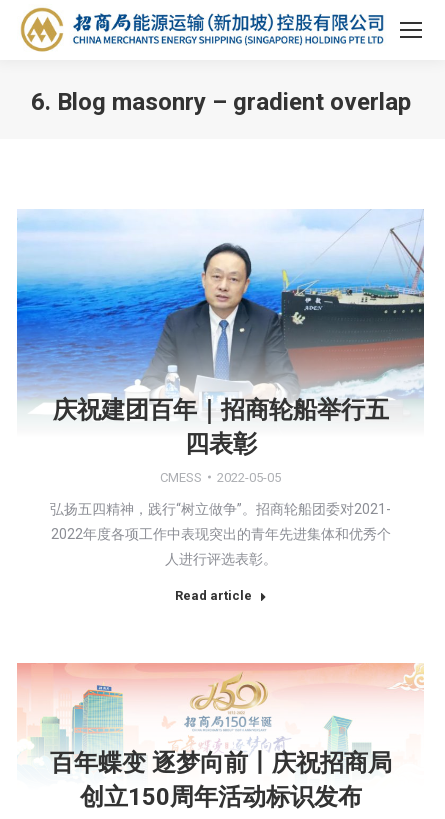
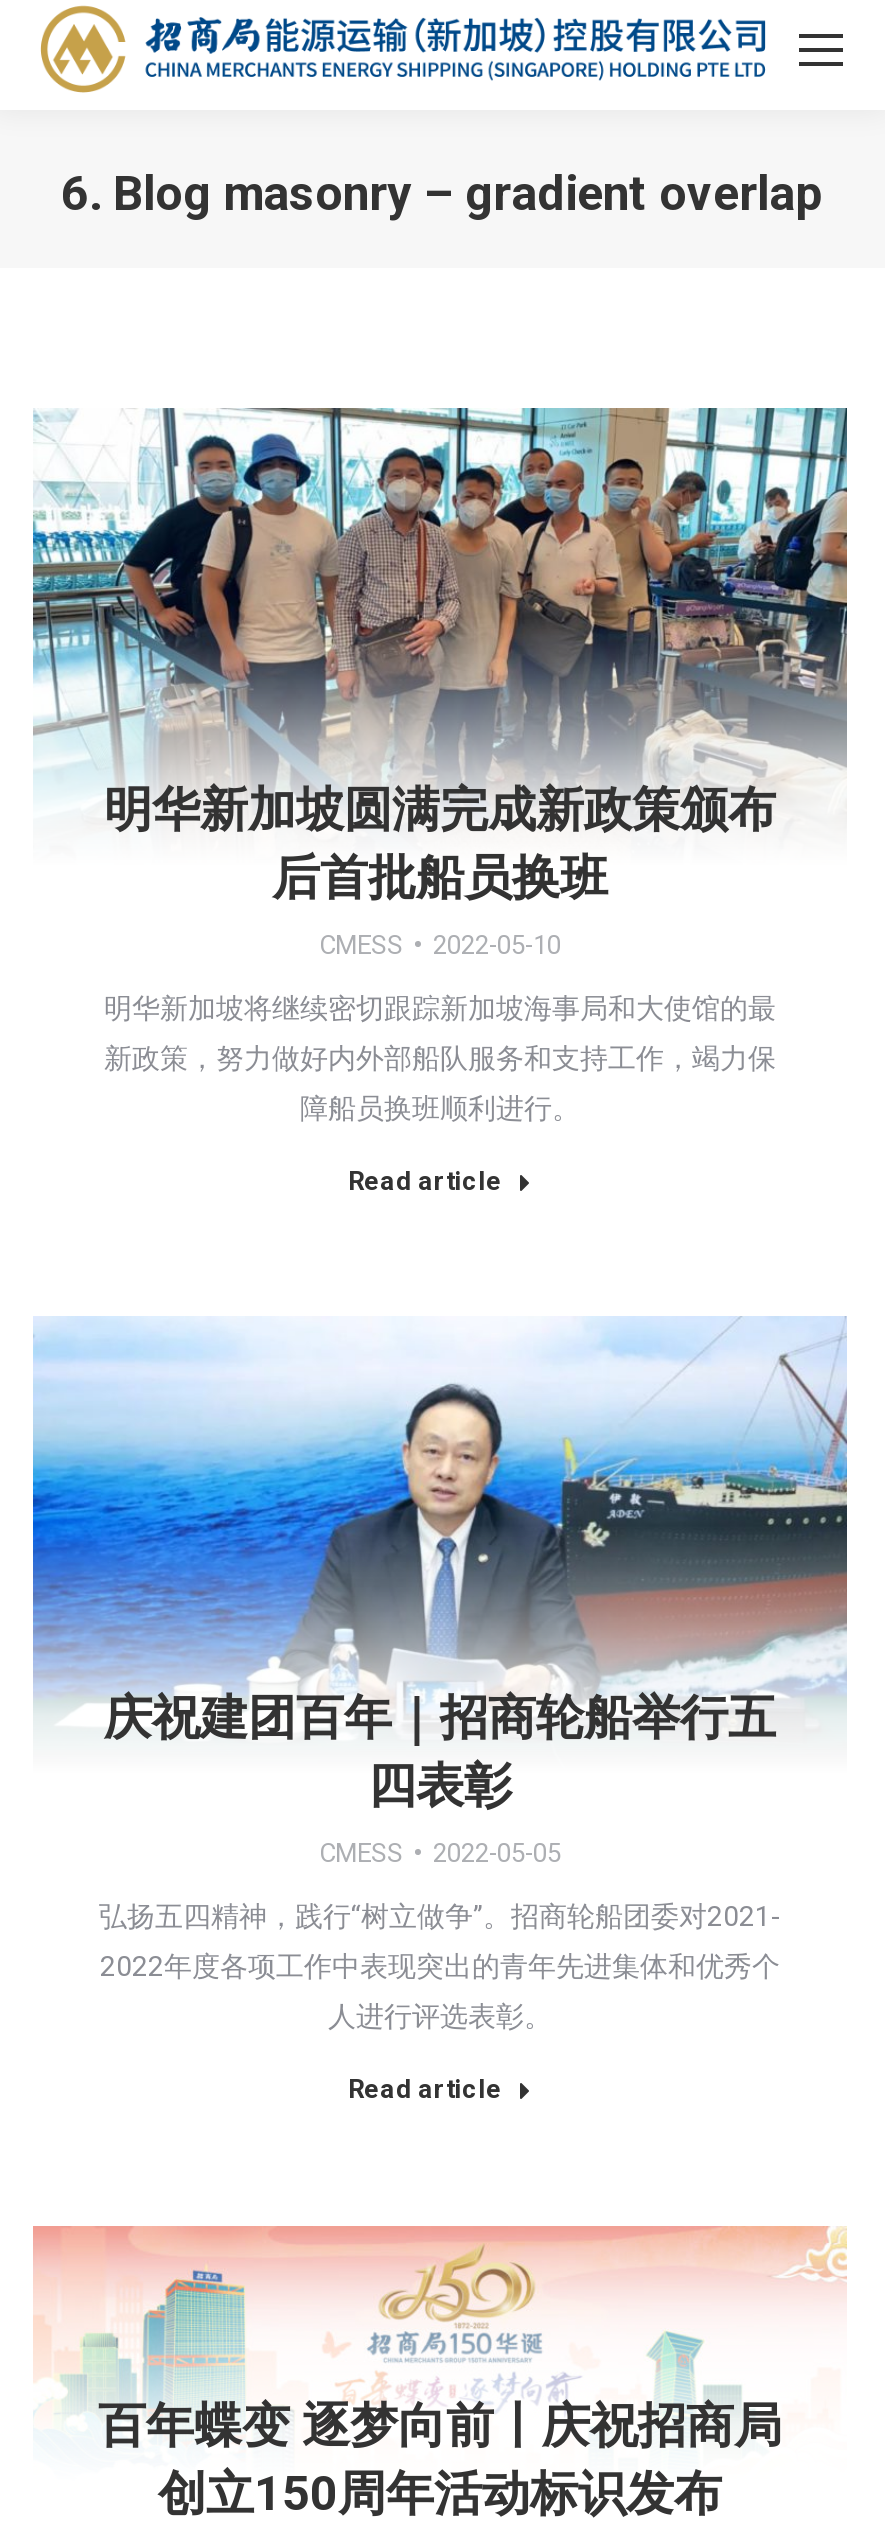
+ [image]
+ 明华新加坡圆满完成新政策颁布
+ 后首批船员换班
+ CMESS
+ 2022-05-10
+ 明华新加坡将继续密切跟踪新加坡海事局和大使馆的最
+ 新政策，努力做好内外部船队服务和支持工作，竭力保
+ 障船员换班顺利进行。
+ Read article
